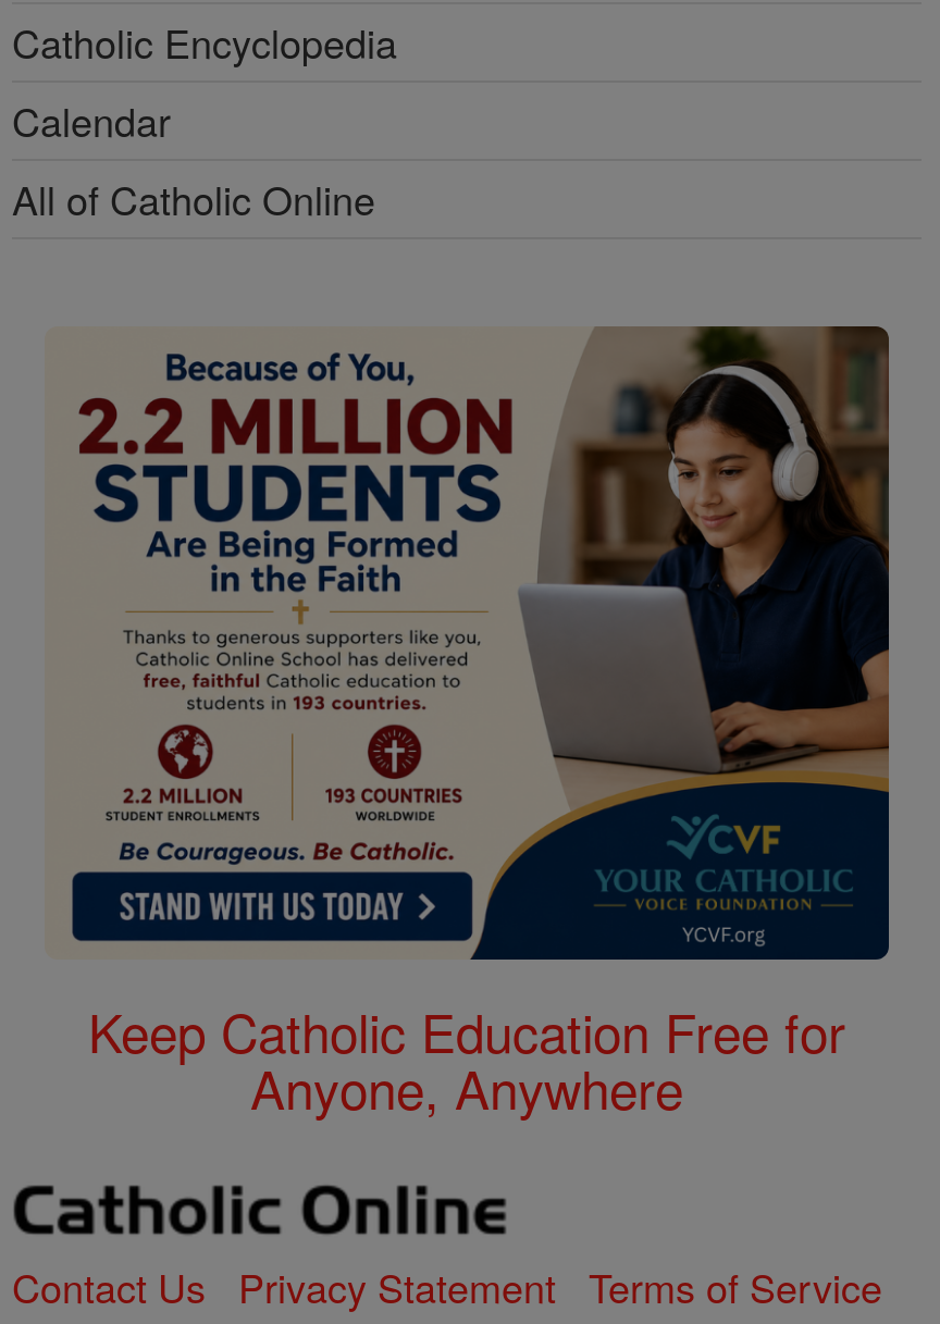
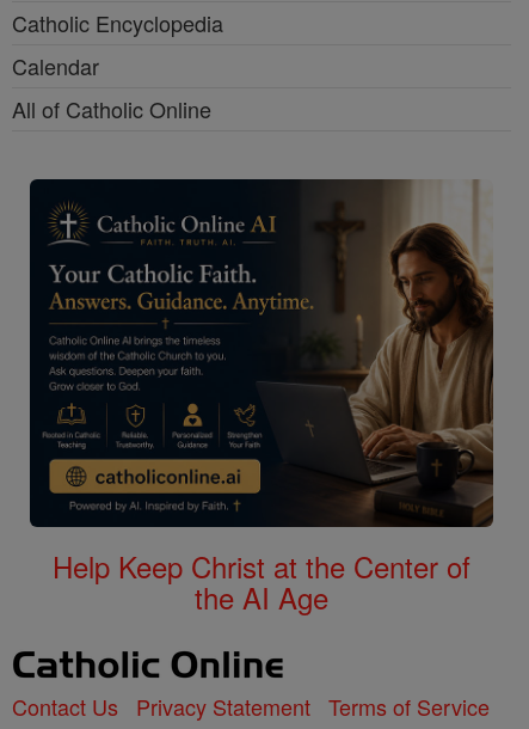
- [image]
- Keep Catholic Education Free for
- Anyone, Anywhere
+ [image]
+ Help Keep Christ at the Center of
+ the AI Age
